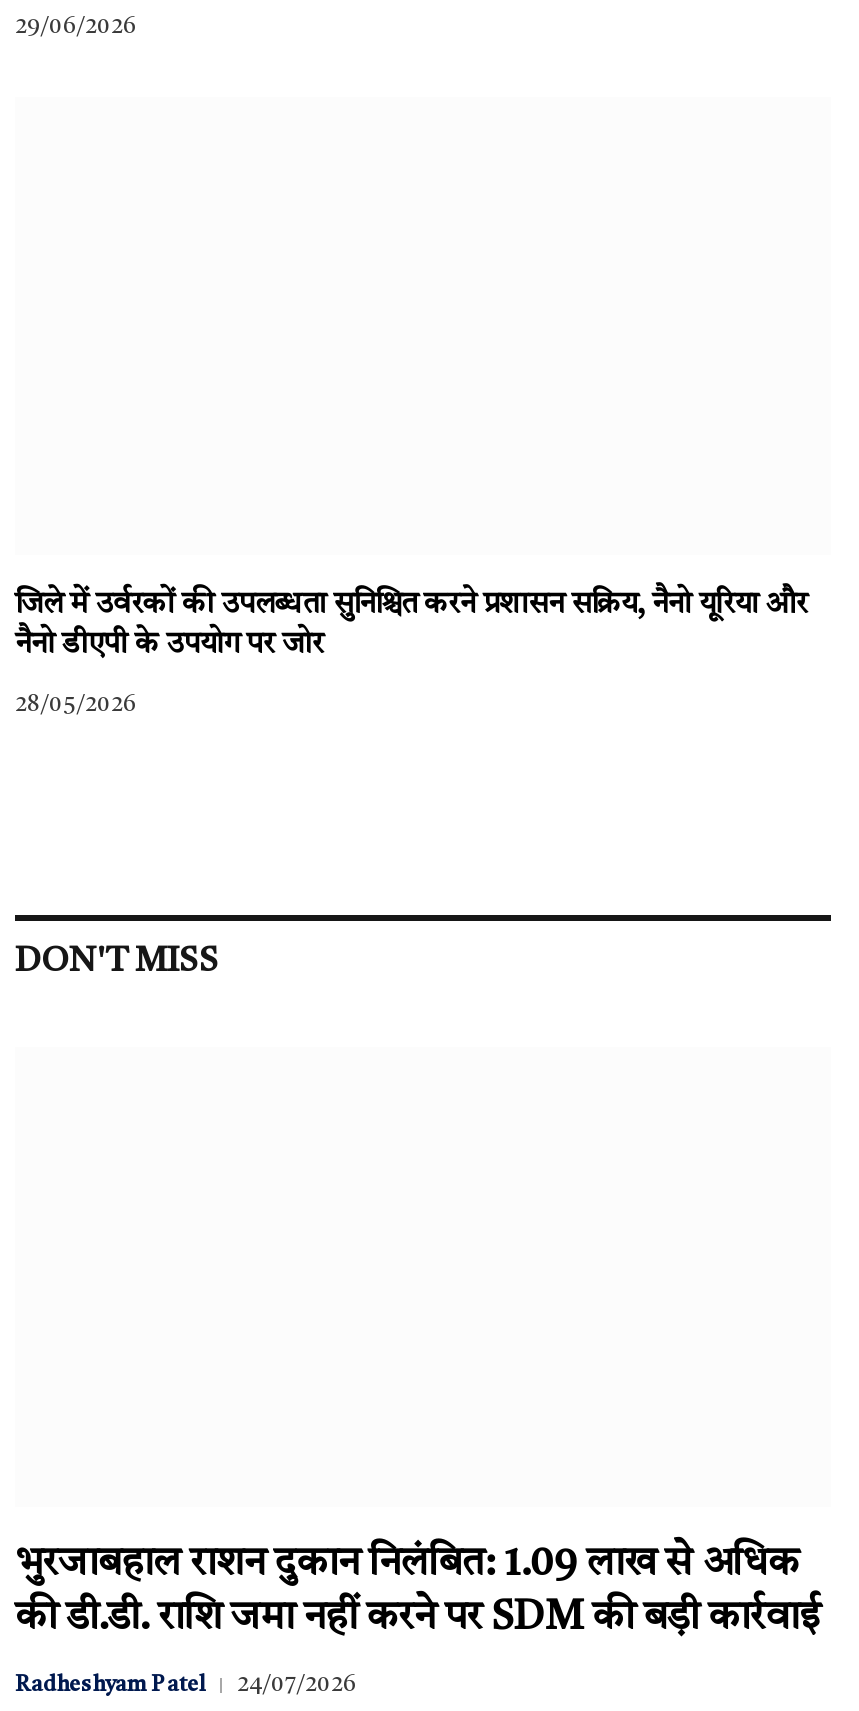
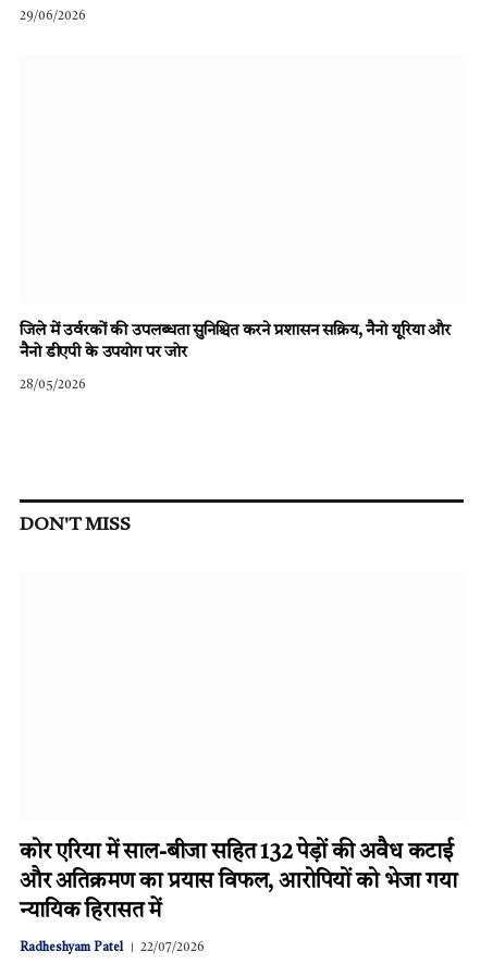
- भुरजाबहाल राशन दुकान निलंबित: 1.09 लाख से अधिक
- की डी.डी. राशि जमा नहीं करने पर SDM की बड़ी कार्रवाई
+ कोर एरिया में साल-बीजा सहित 132 पेड़ों की अवैध कटाई
+ और अतिक्रमण का प्रयास विफल, आरोपियों को भेजा गया
+ न्यायिक हिरासत में

- Radheshyam Patel 24/07/2026
+ Radheshyam Patel 22/07/2026
